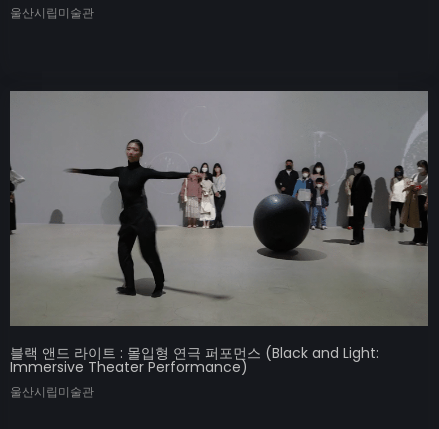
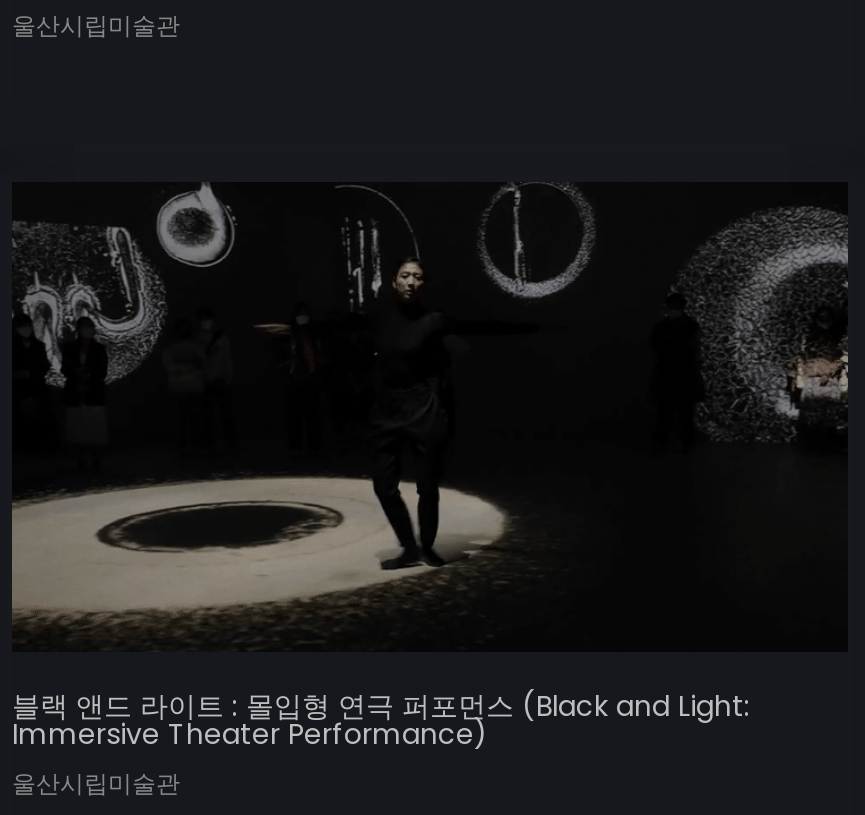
- [image]
+ [image]
